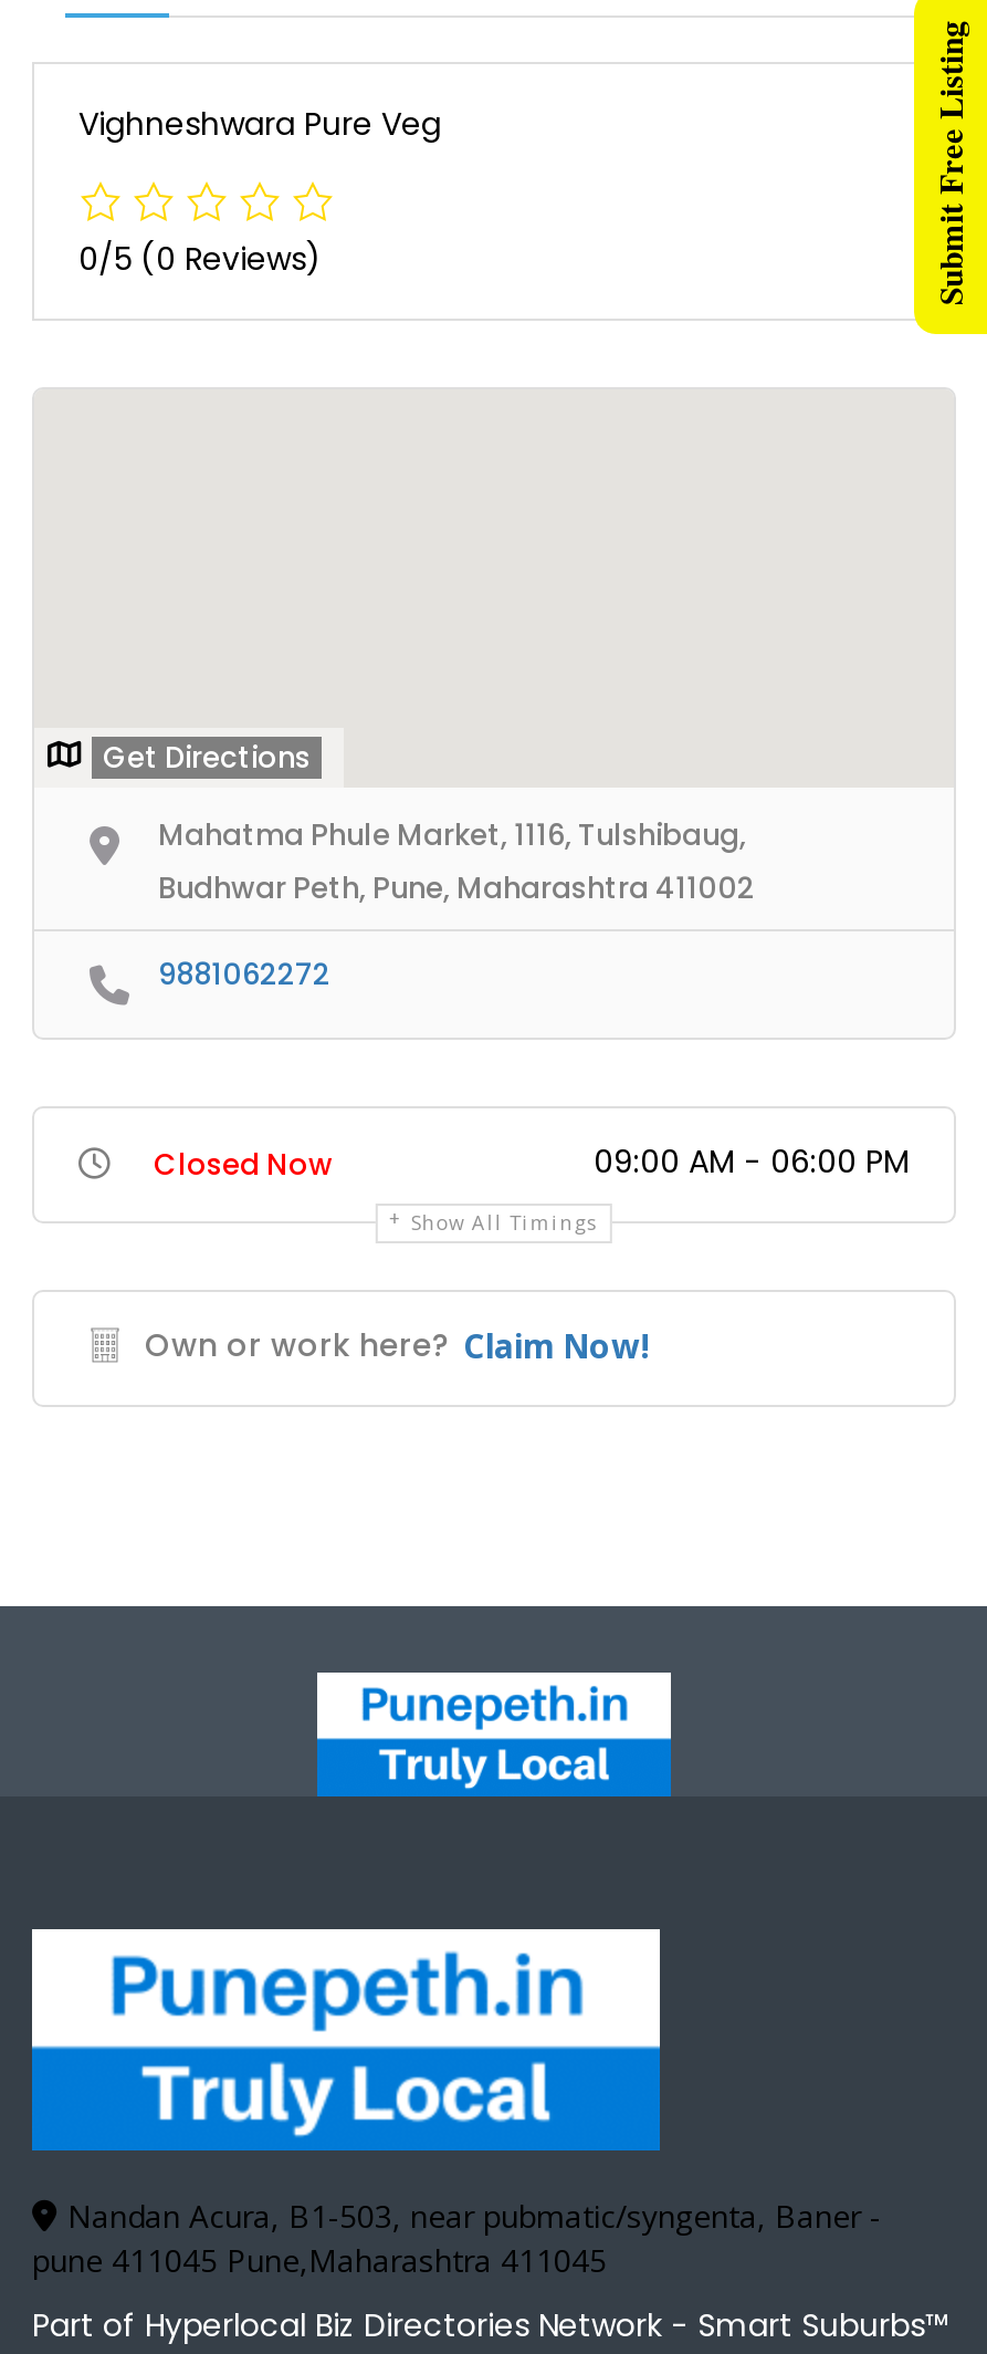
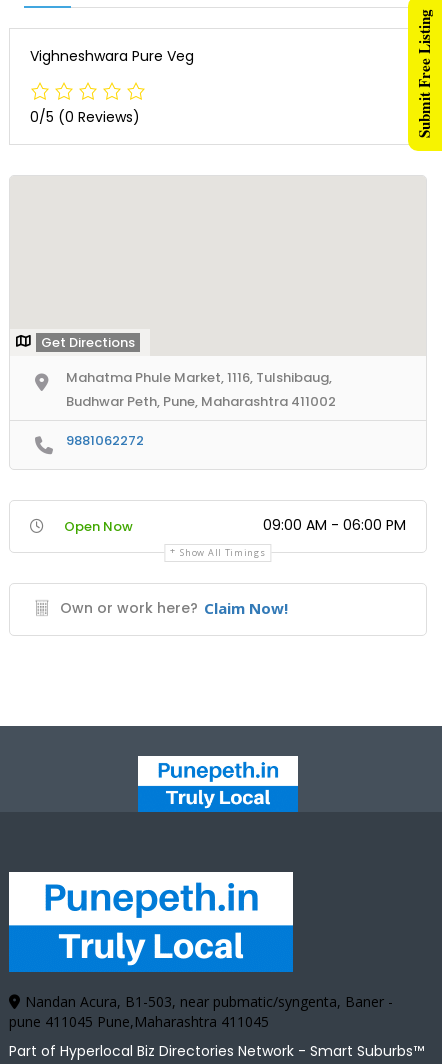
- Closed Now
+ Open Now
